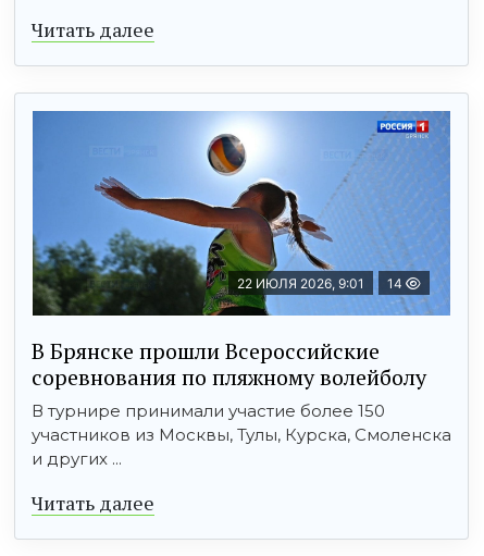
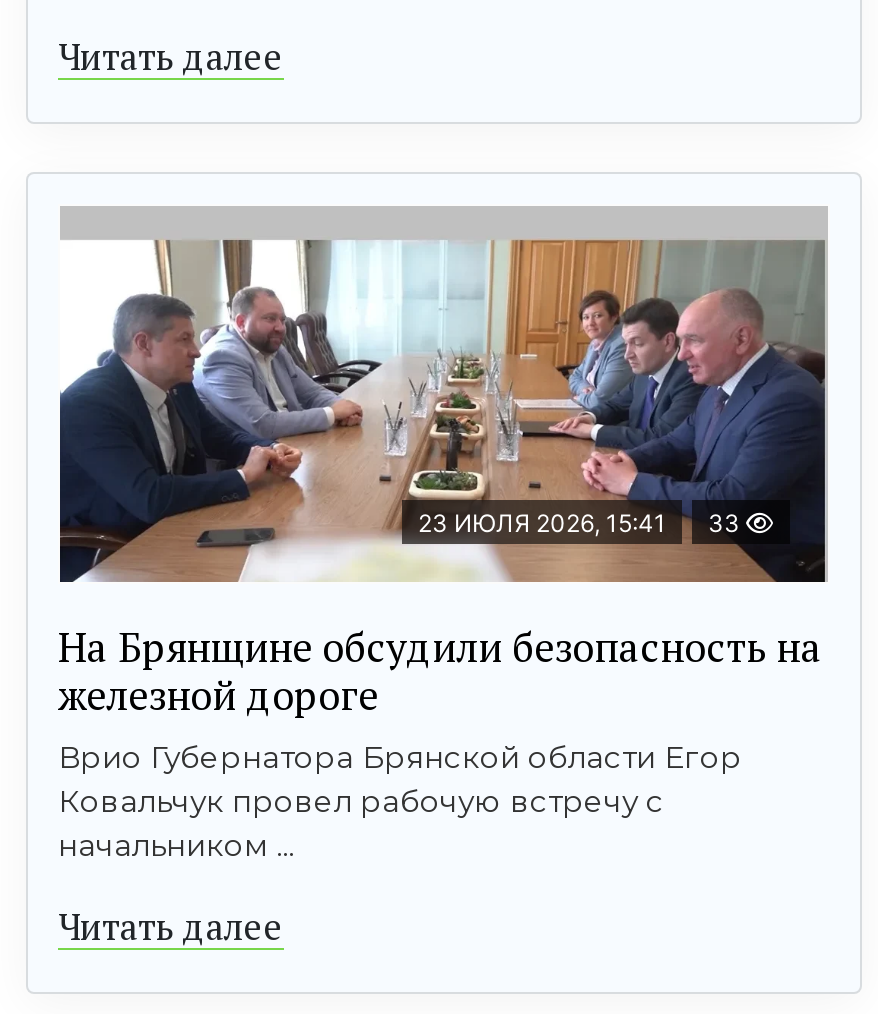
- [image]
- 22 ИЮЛЯ 2026, 9:01
- 14
+ [image]
+ 23 ИЮЛЯ 2026, 15:41
+ 33

- В Брянске прошли Всероссийские
- соревнования по пляжному волейболу
- В турнире принимали участие более 150
- участников из Москвы, Тулы, Курска, Смоленска
- и других ...
+ На Брянщине обсудили безопасность на
+ железной дороге
+ Врио Губернатора Брянской области Егор
+ Ковальчук провел рабочую встречу с
+ начальником ...
